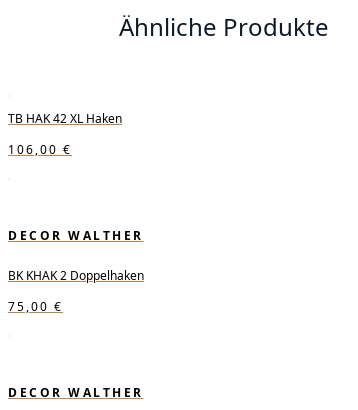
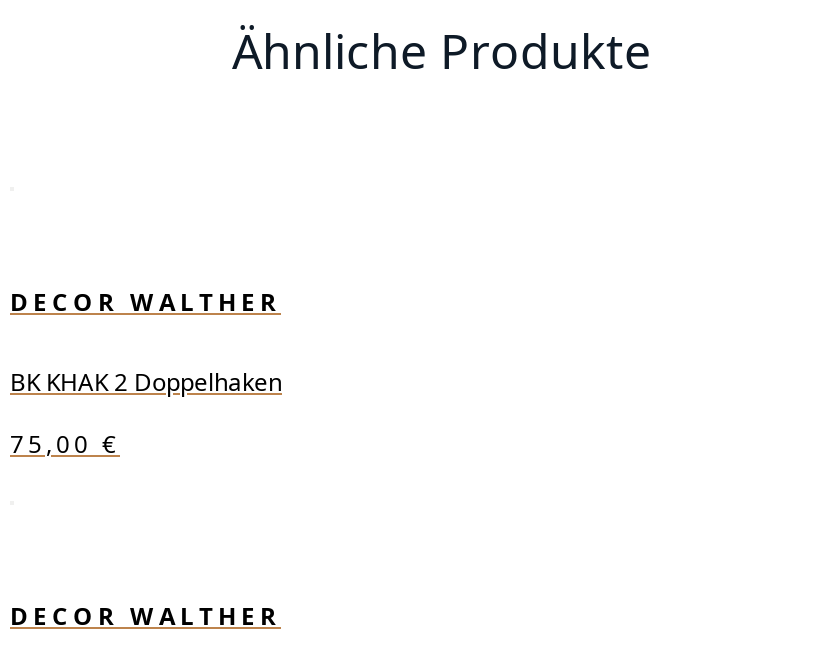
- TB HAK 42 XL Haken
- 106,00 €
